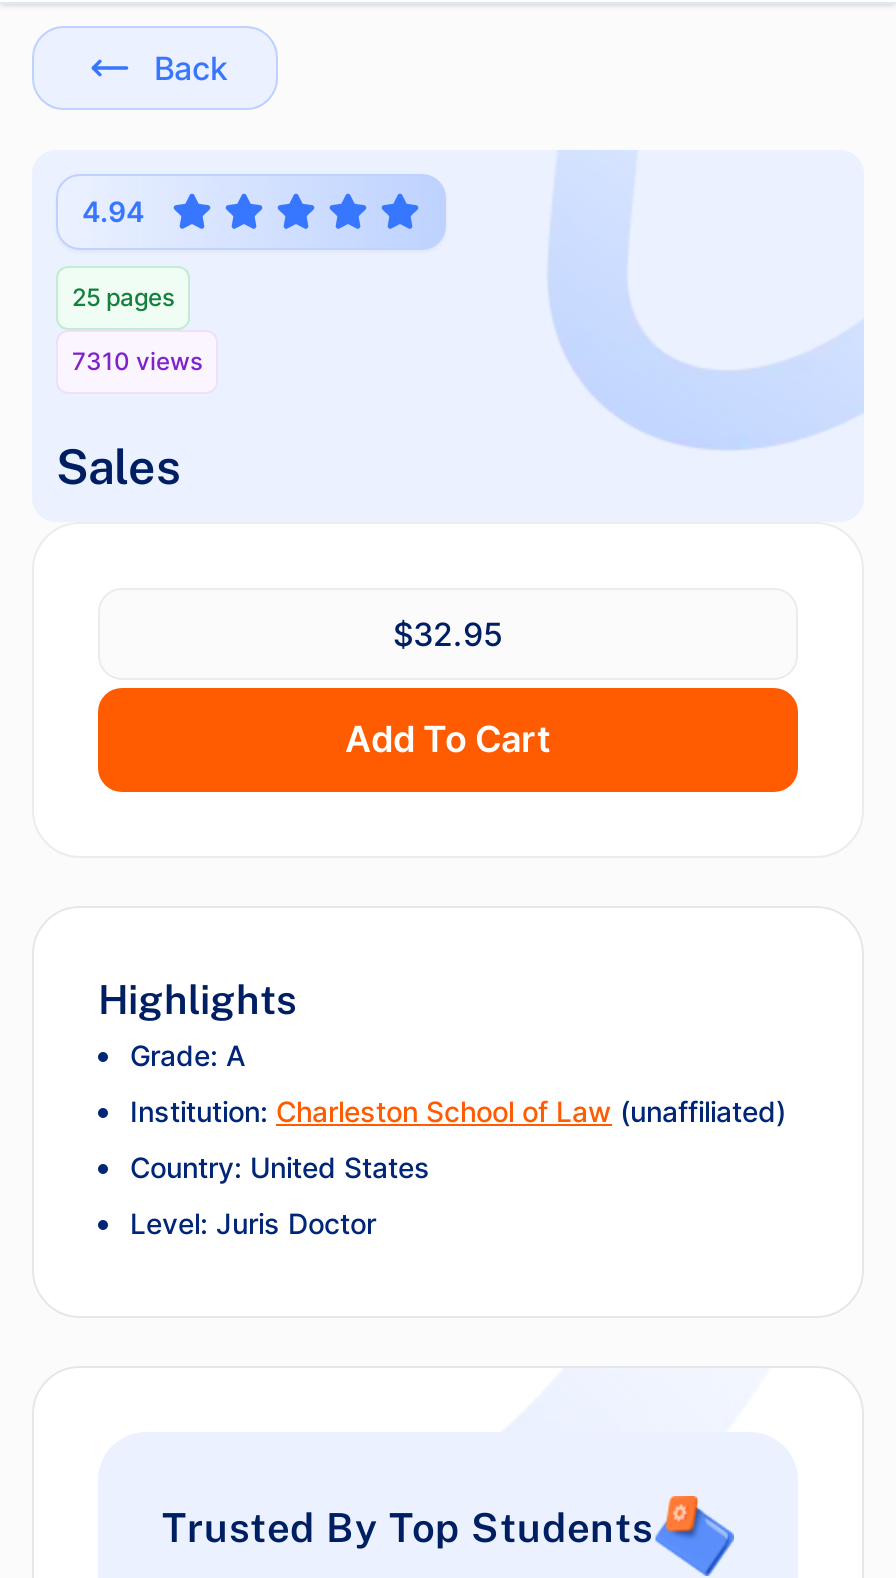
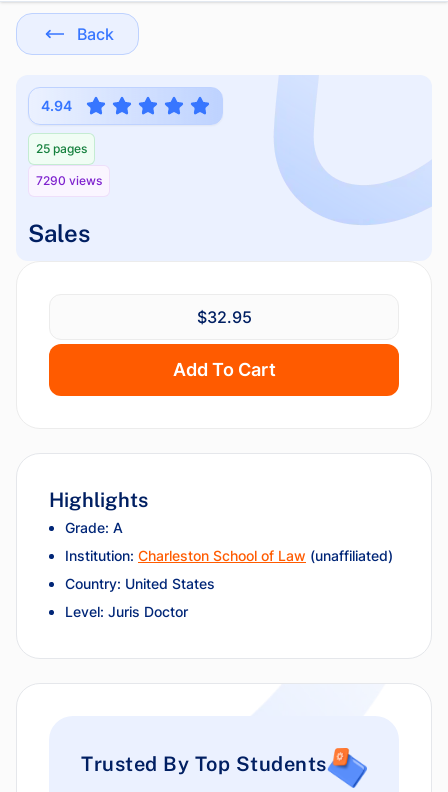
- 7310 views
+ 7290 views
